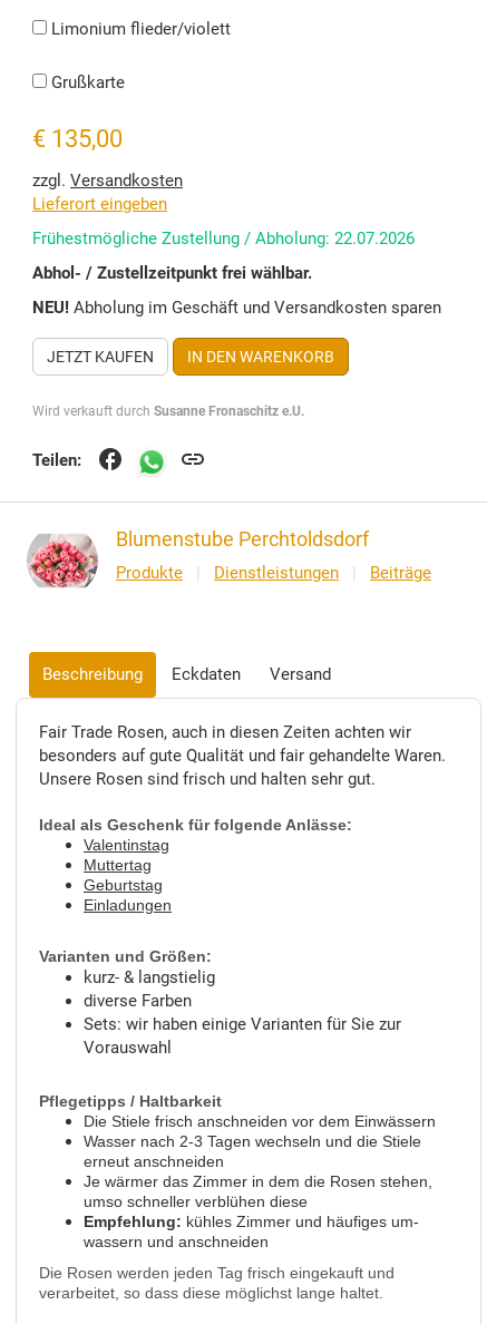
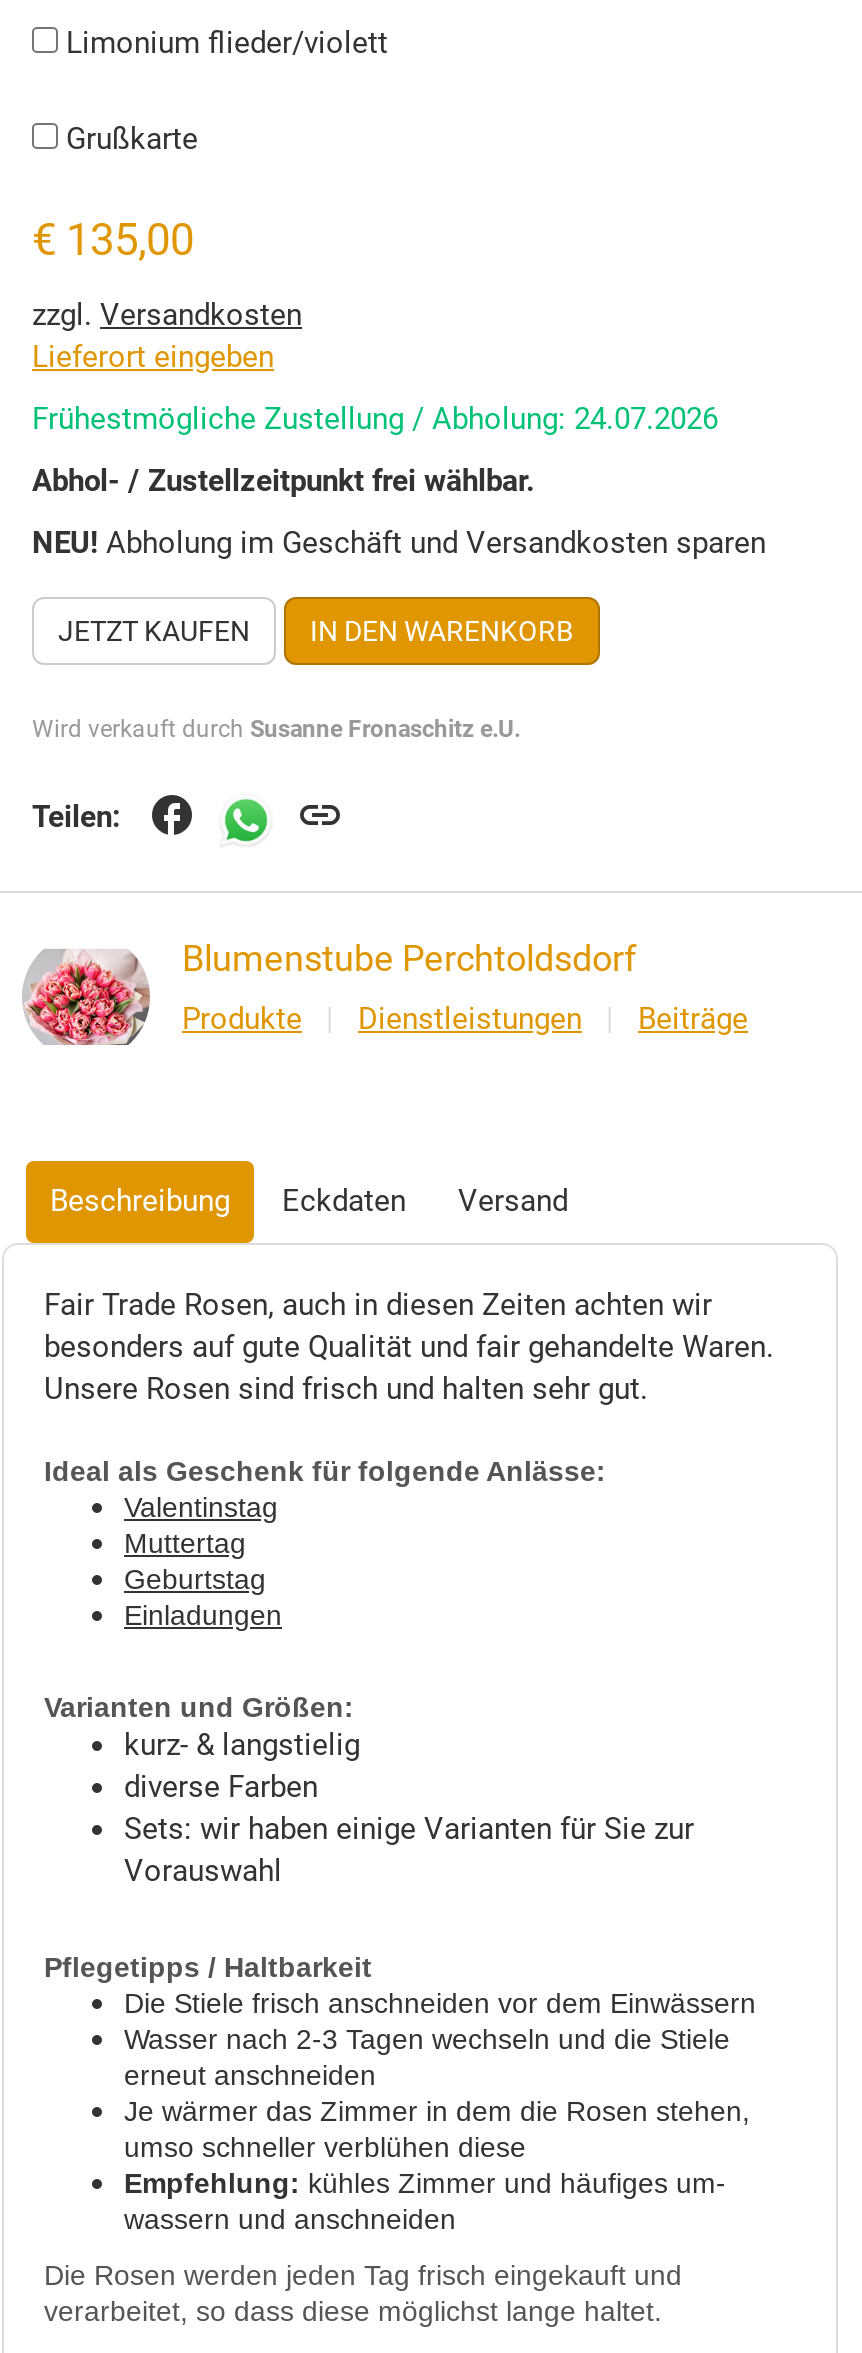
- Frühestmögliche Zustellung / Abholung: 22.07.2026
+ Frühestmögliche Zustellung / Abholung: 24.07.2026
